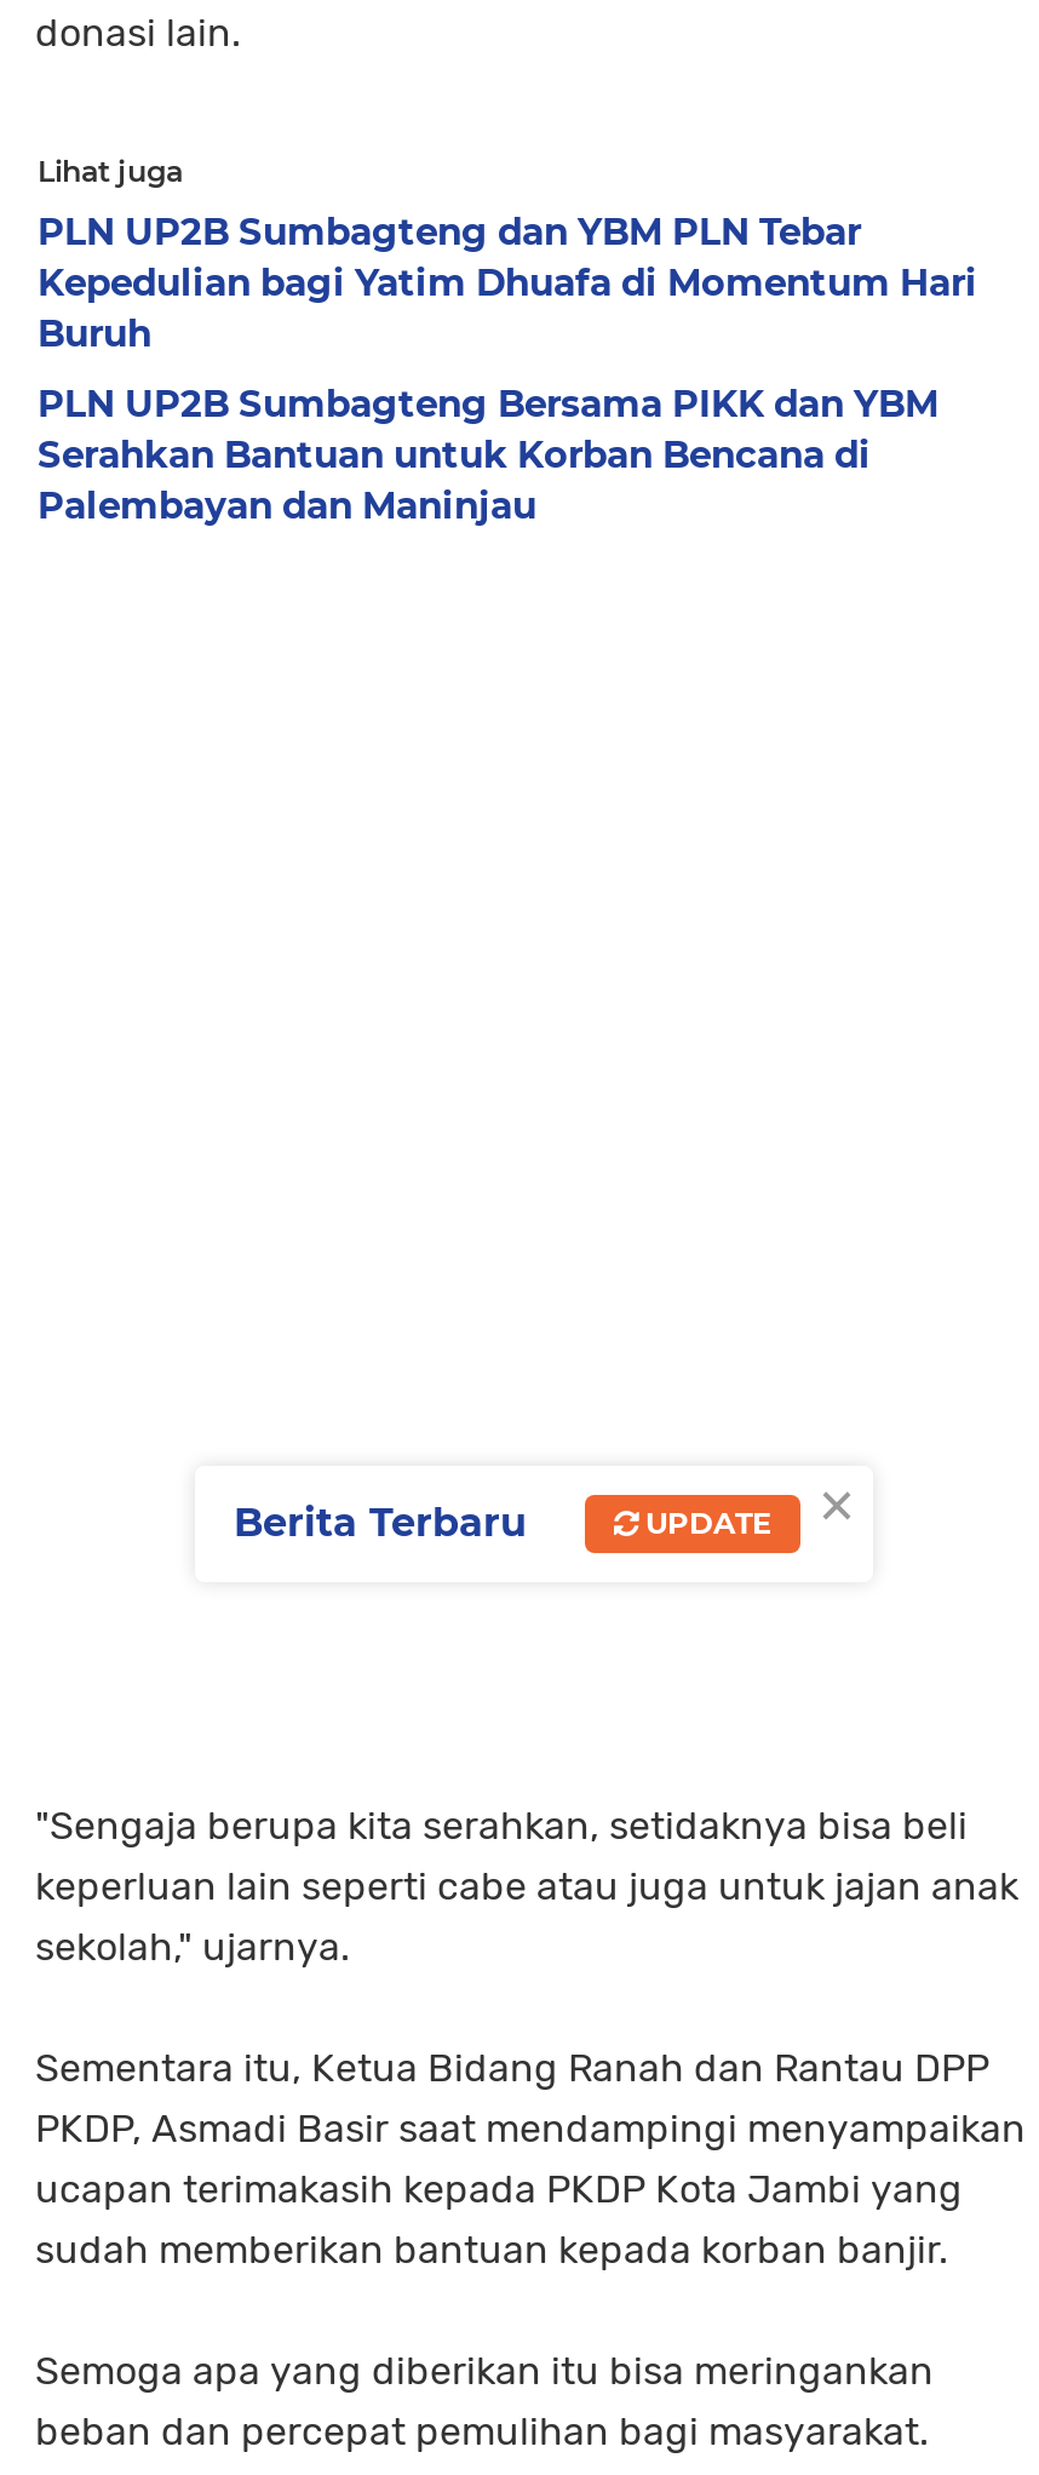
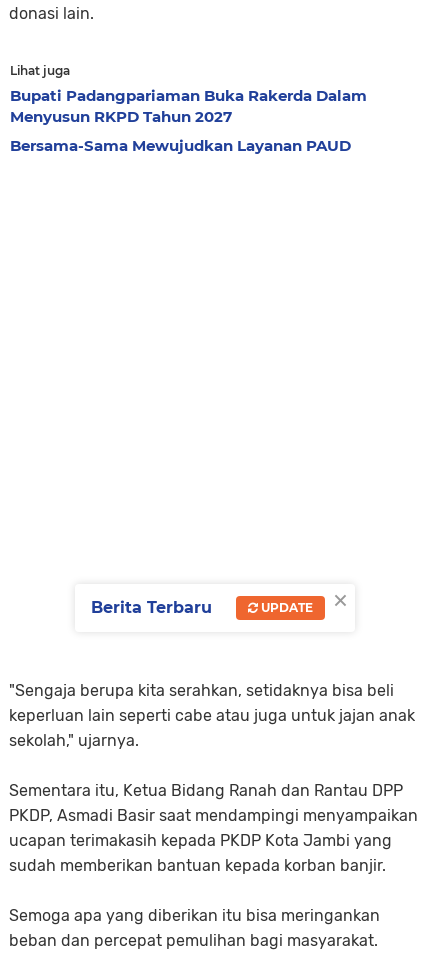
- PLN UP2B Sumbagteng dan YBM PLN Tebar
- Kepedulian bagi Yatim Dhuafa di Momentum Hari
- Buruh
+ Bupati Padangpariaman Buka Rakerda Dalam
+ Menyusun RKPD Tahun 2027

- PLN UP2B Sumbagteng Bersama PIKK dan YBM
- Serahkan Bantuan untuk Korban Bencana di
- Palembayan dan Maninjau
+ Bersama-Sama Mewujudkan Layanan PAUD
